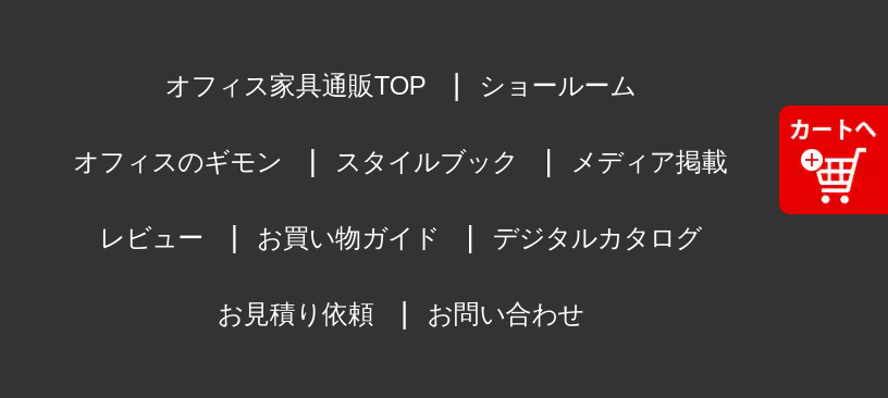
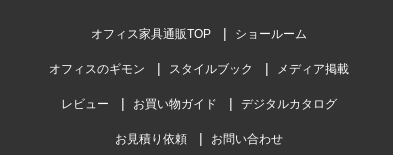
- [image]
